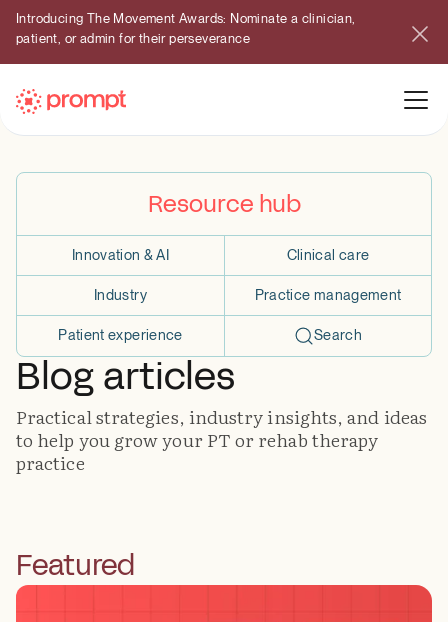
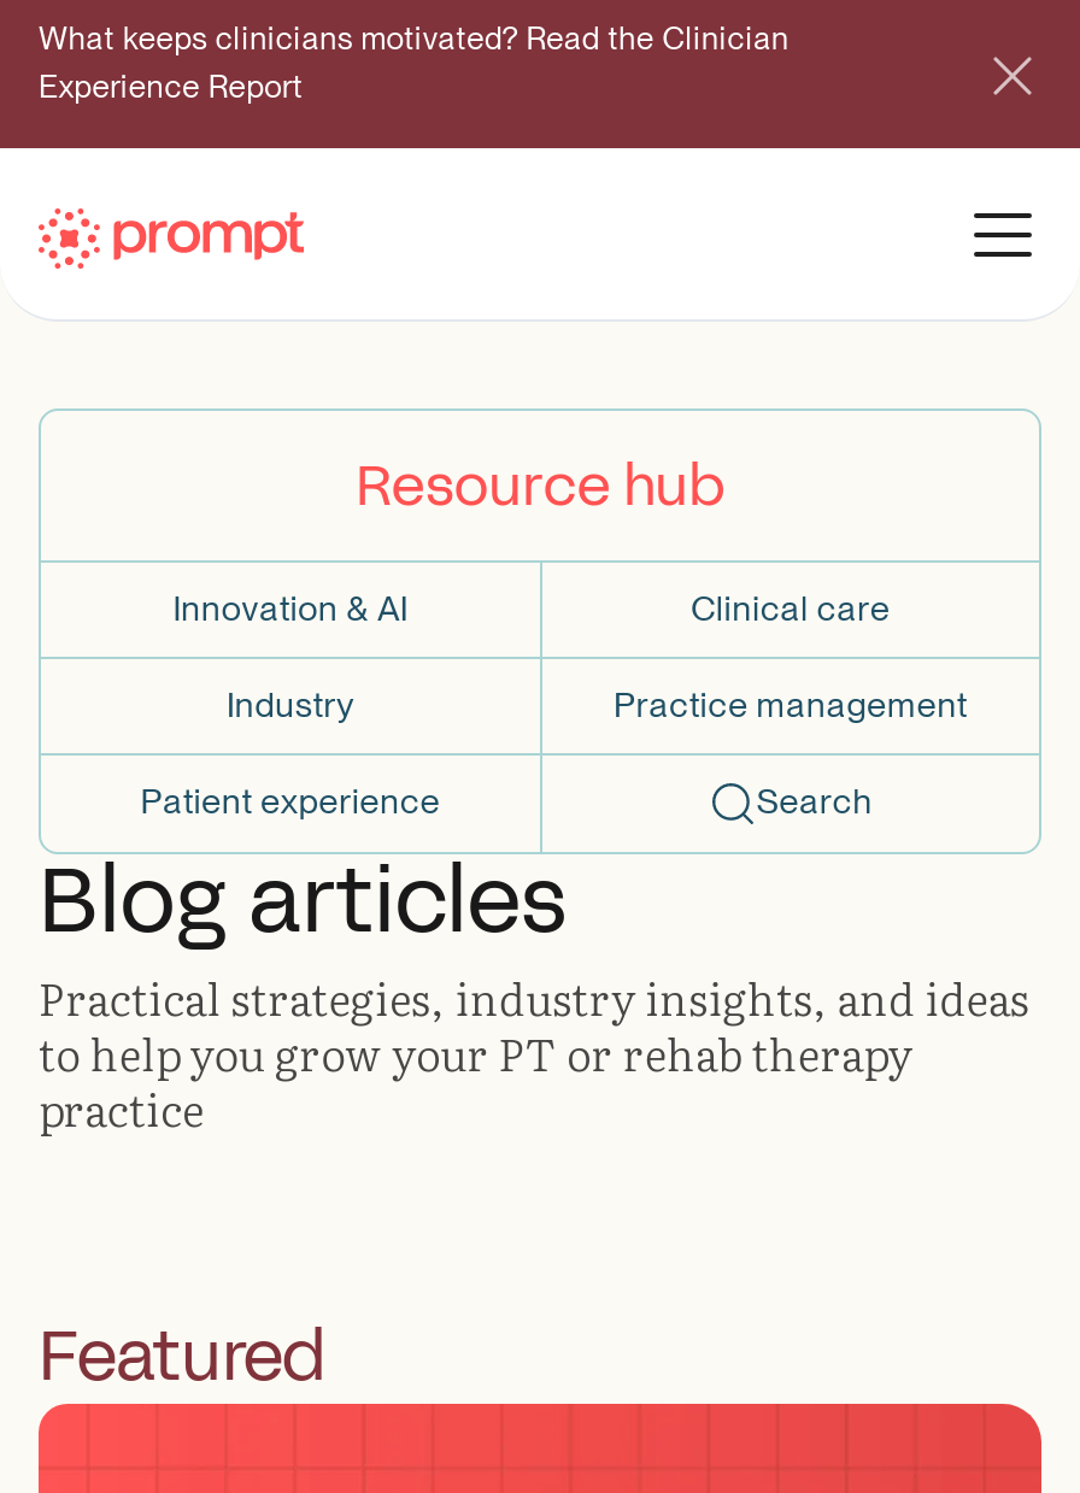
- Introducing The Movement Awards: Nominate a clinician,
- patient, or admin for their perseverance
+ What keeps clinicians motivated? Read the Clinician
+ Experience Report
